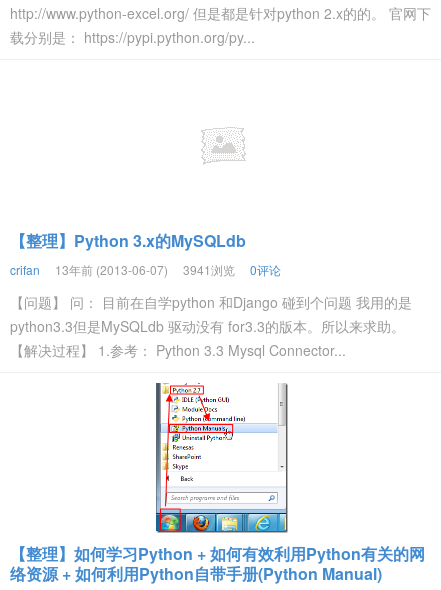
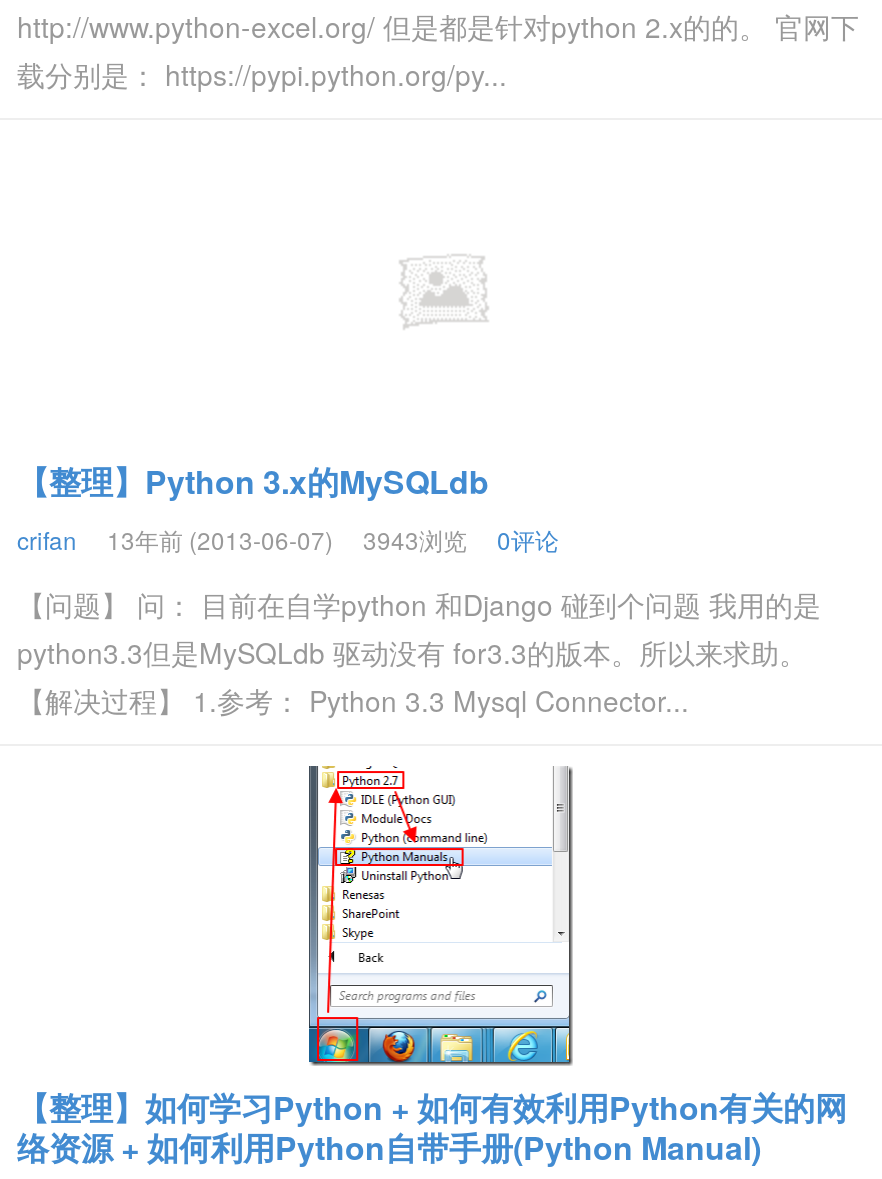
- crifan 13年前 (2013-06-07) 3941浏览 0评论
+ crifan 13年前 (2013-06-07) 3943浏览 0评论
